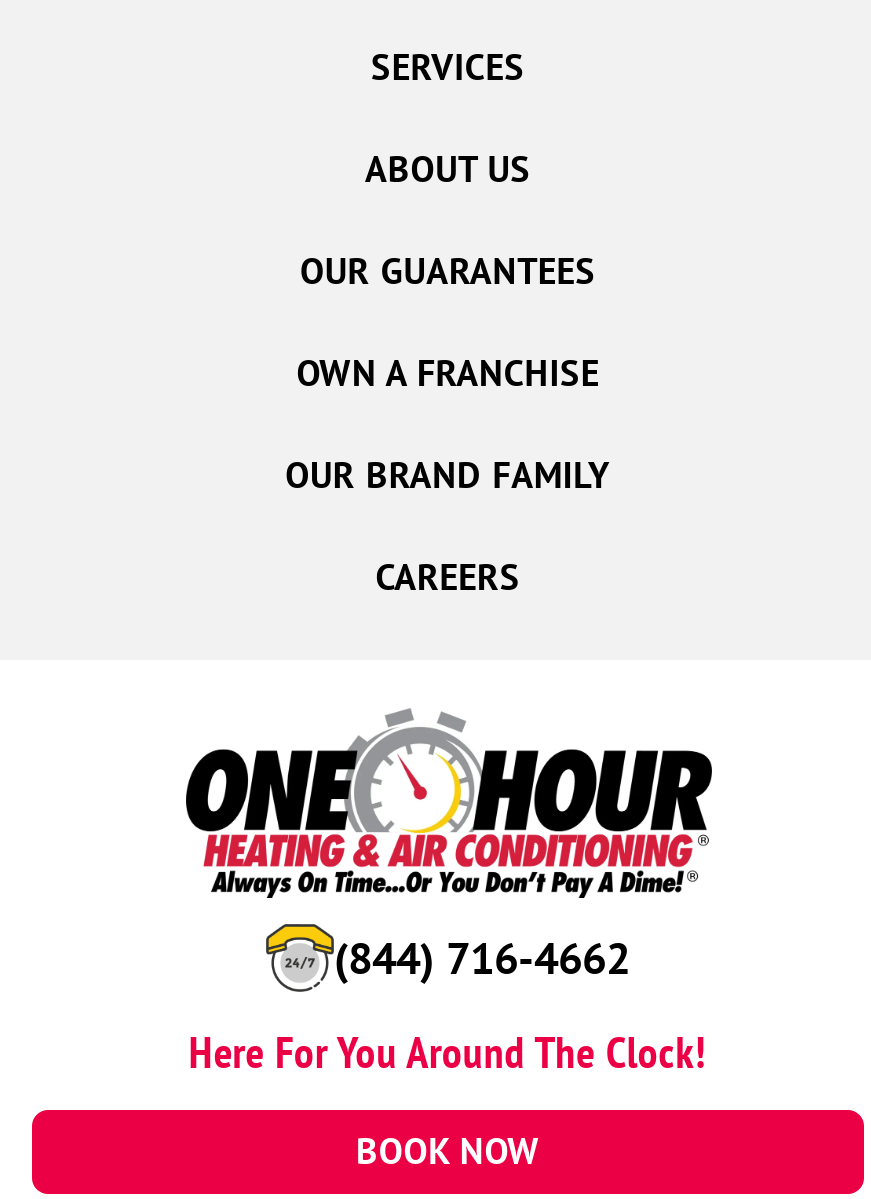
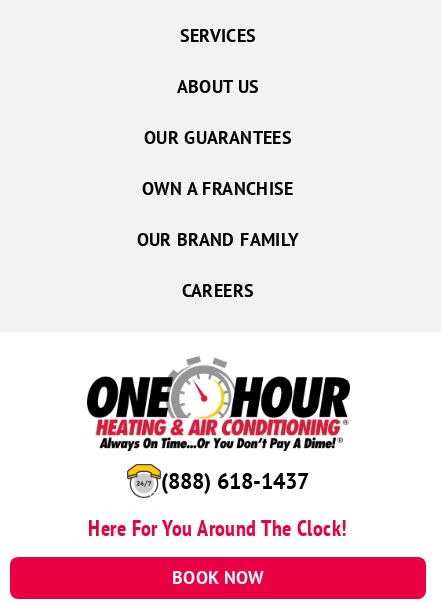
- (844) 716-4662
+ (888) 618-1437
